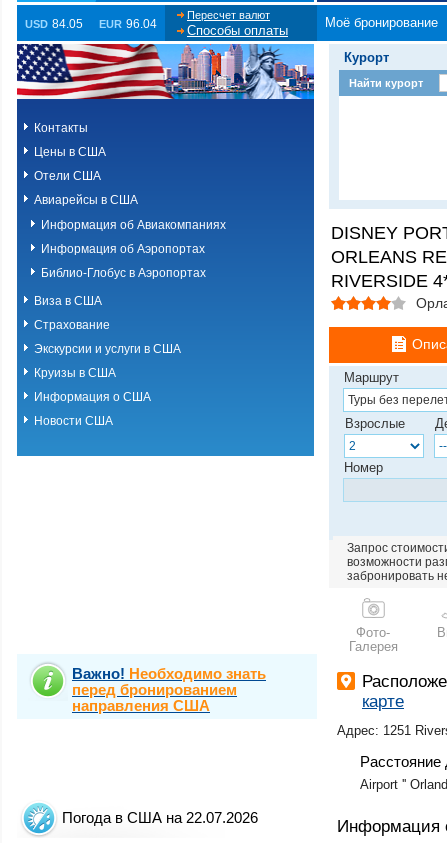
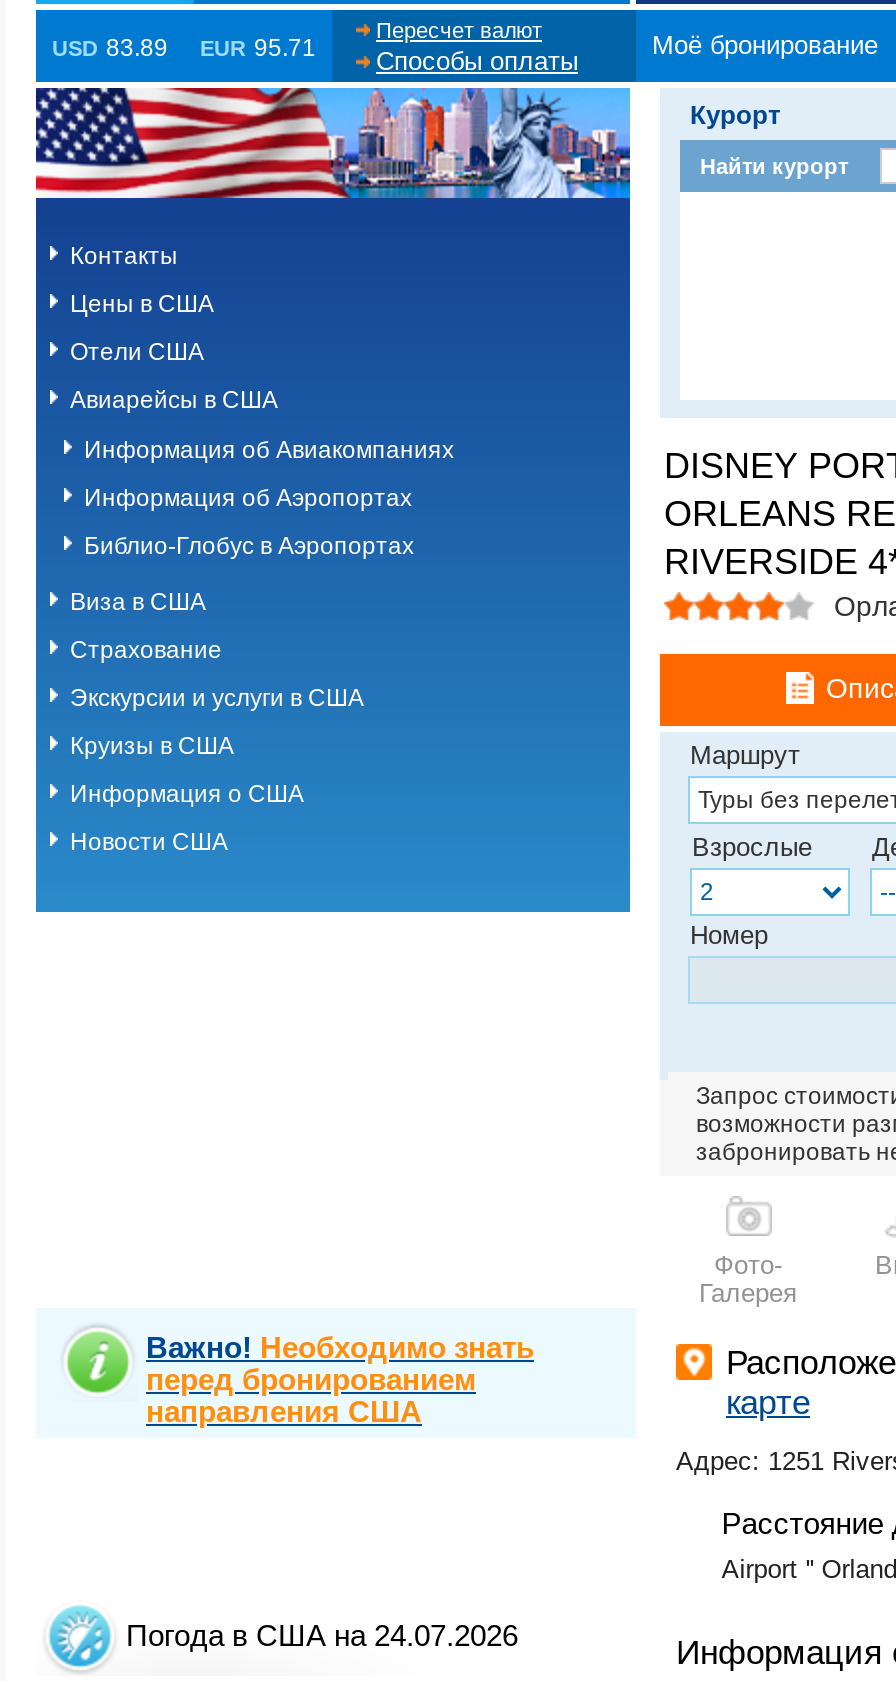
- USD 84.05
+ USD 83.89

- EUR 96.04
+ EUR 95.71

- Погода в США на 22.07.2026
+ Погода в США на 24.07.2026
